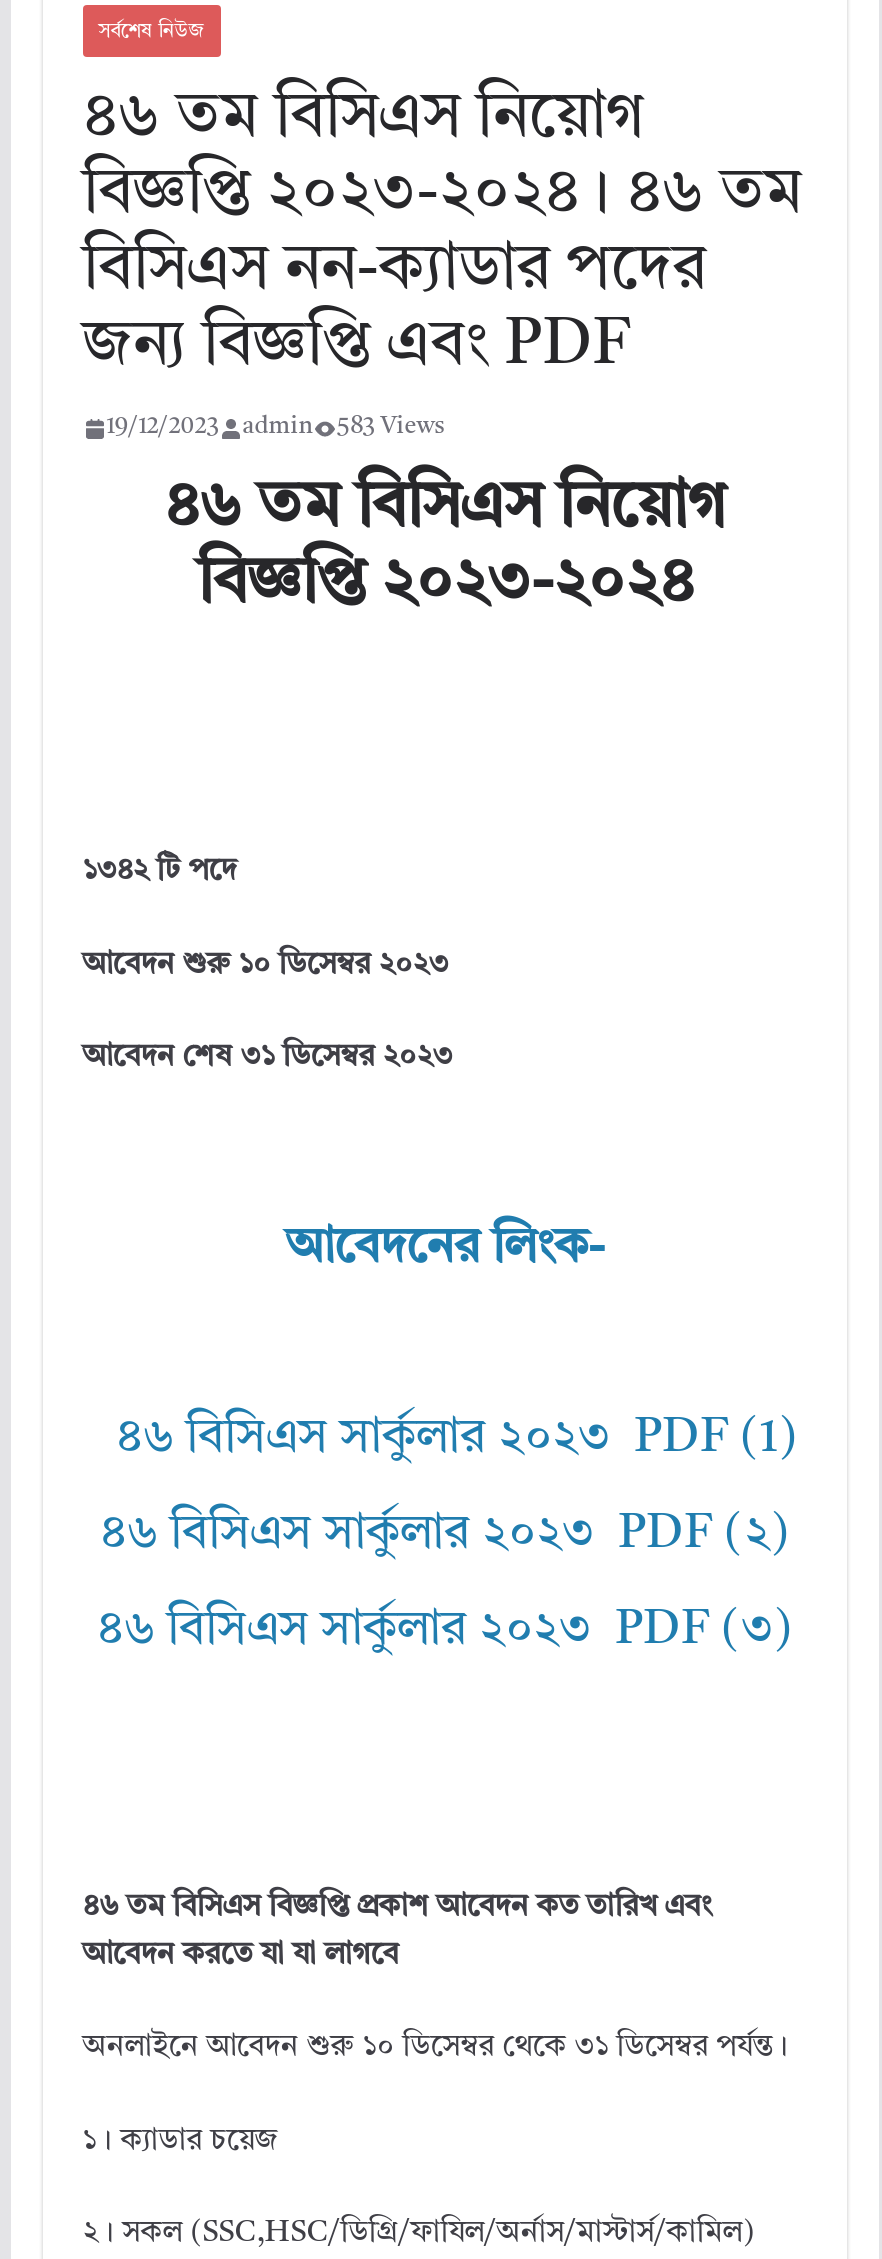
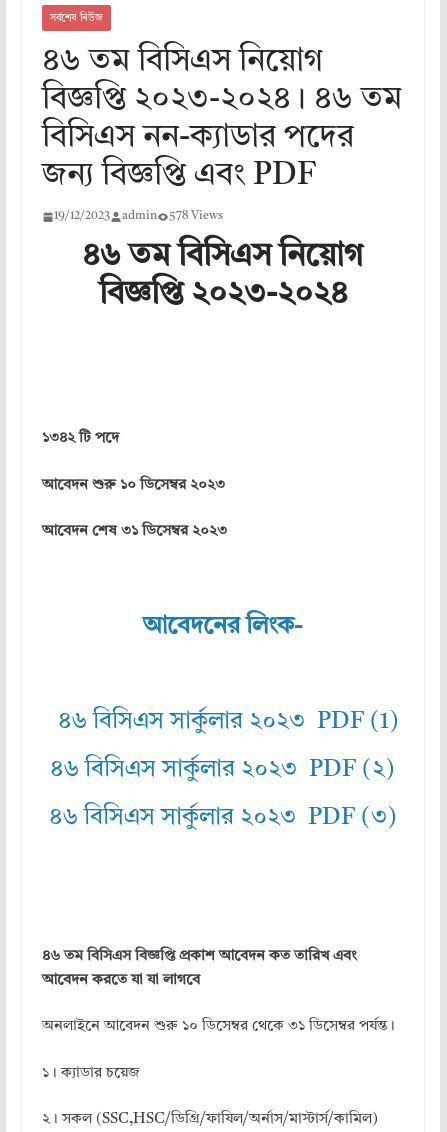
- 19/12/2023 admin 583 Views
+ 19/12/2023 admin 578 Views
